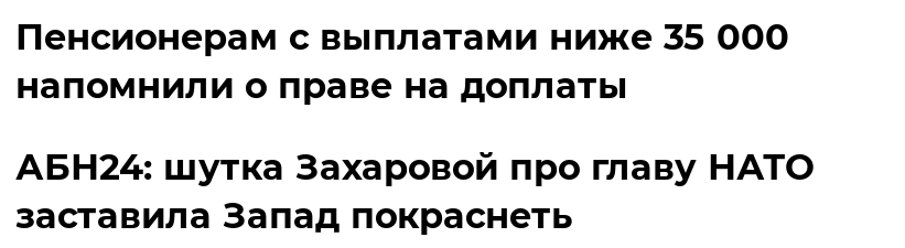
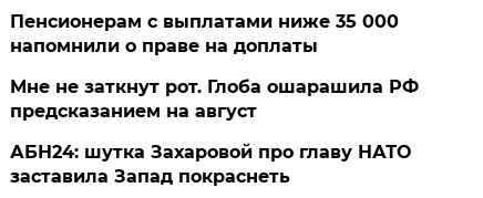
+ Мне не заткнут рот. Глоба ошарашила РФ
+ предсказанием на август
